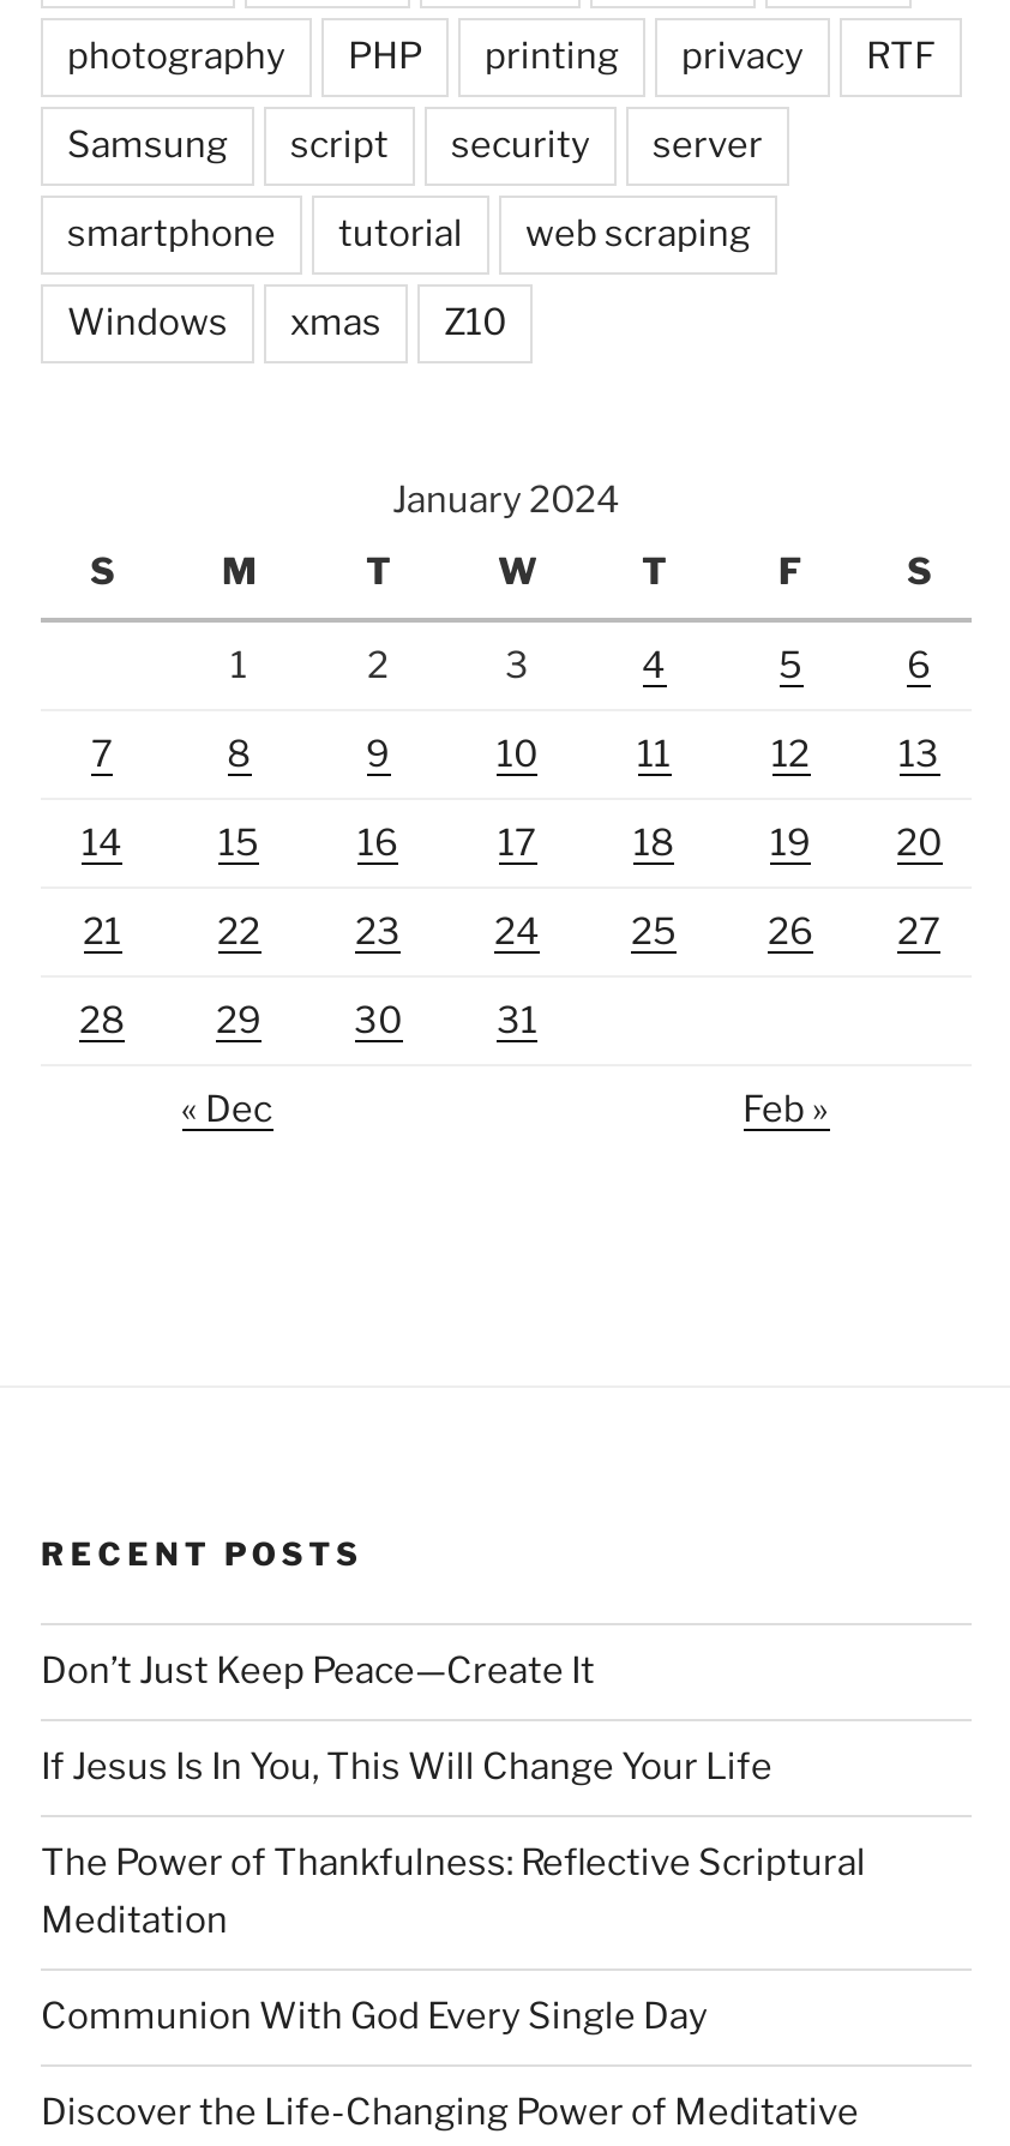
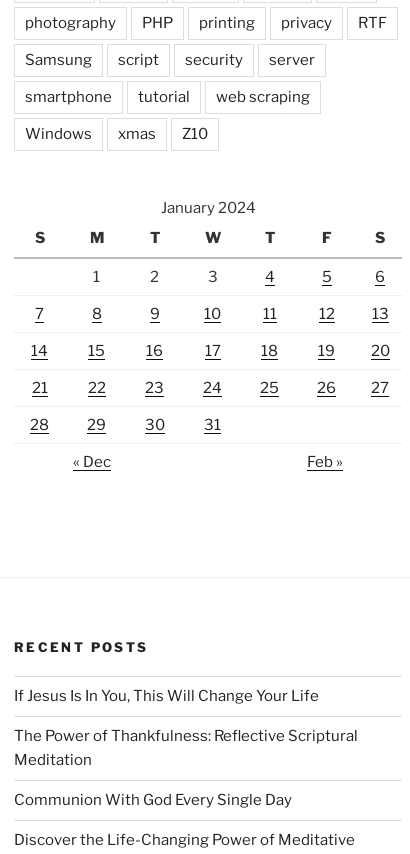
- Don’t Just Keep Peace—Create It
